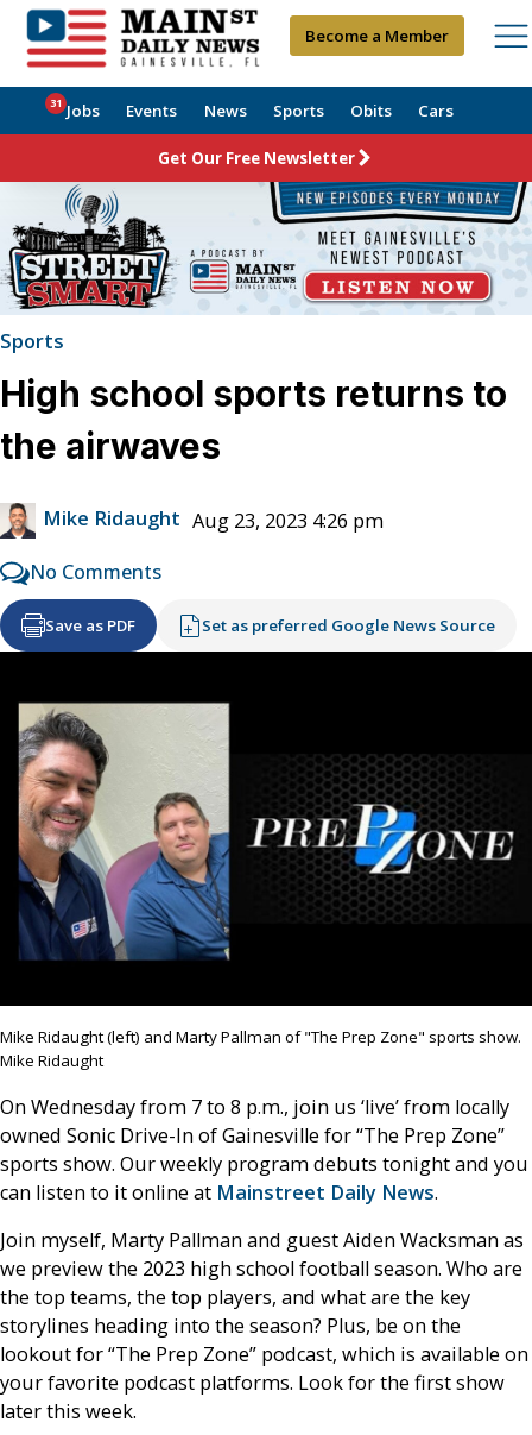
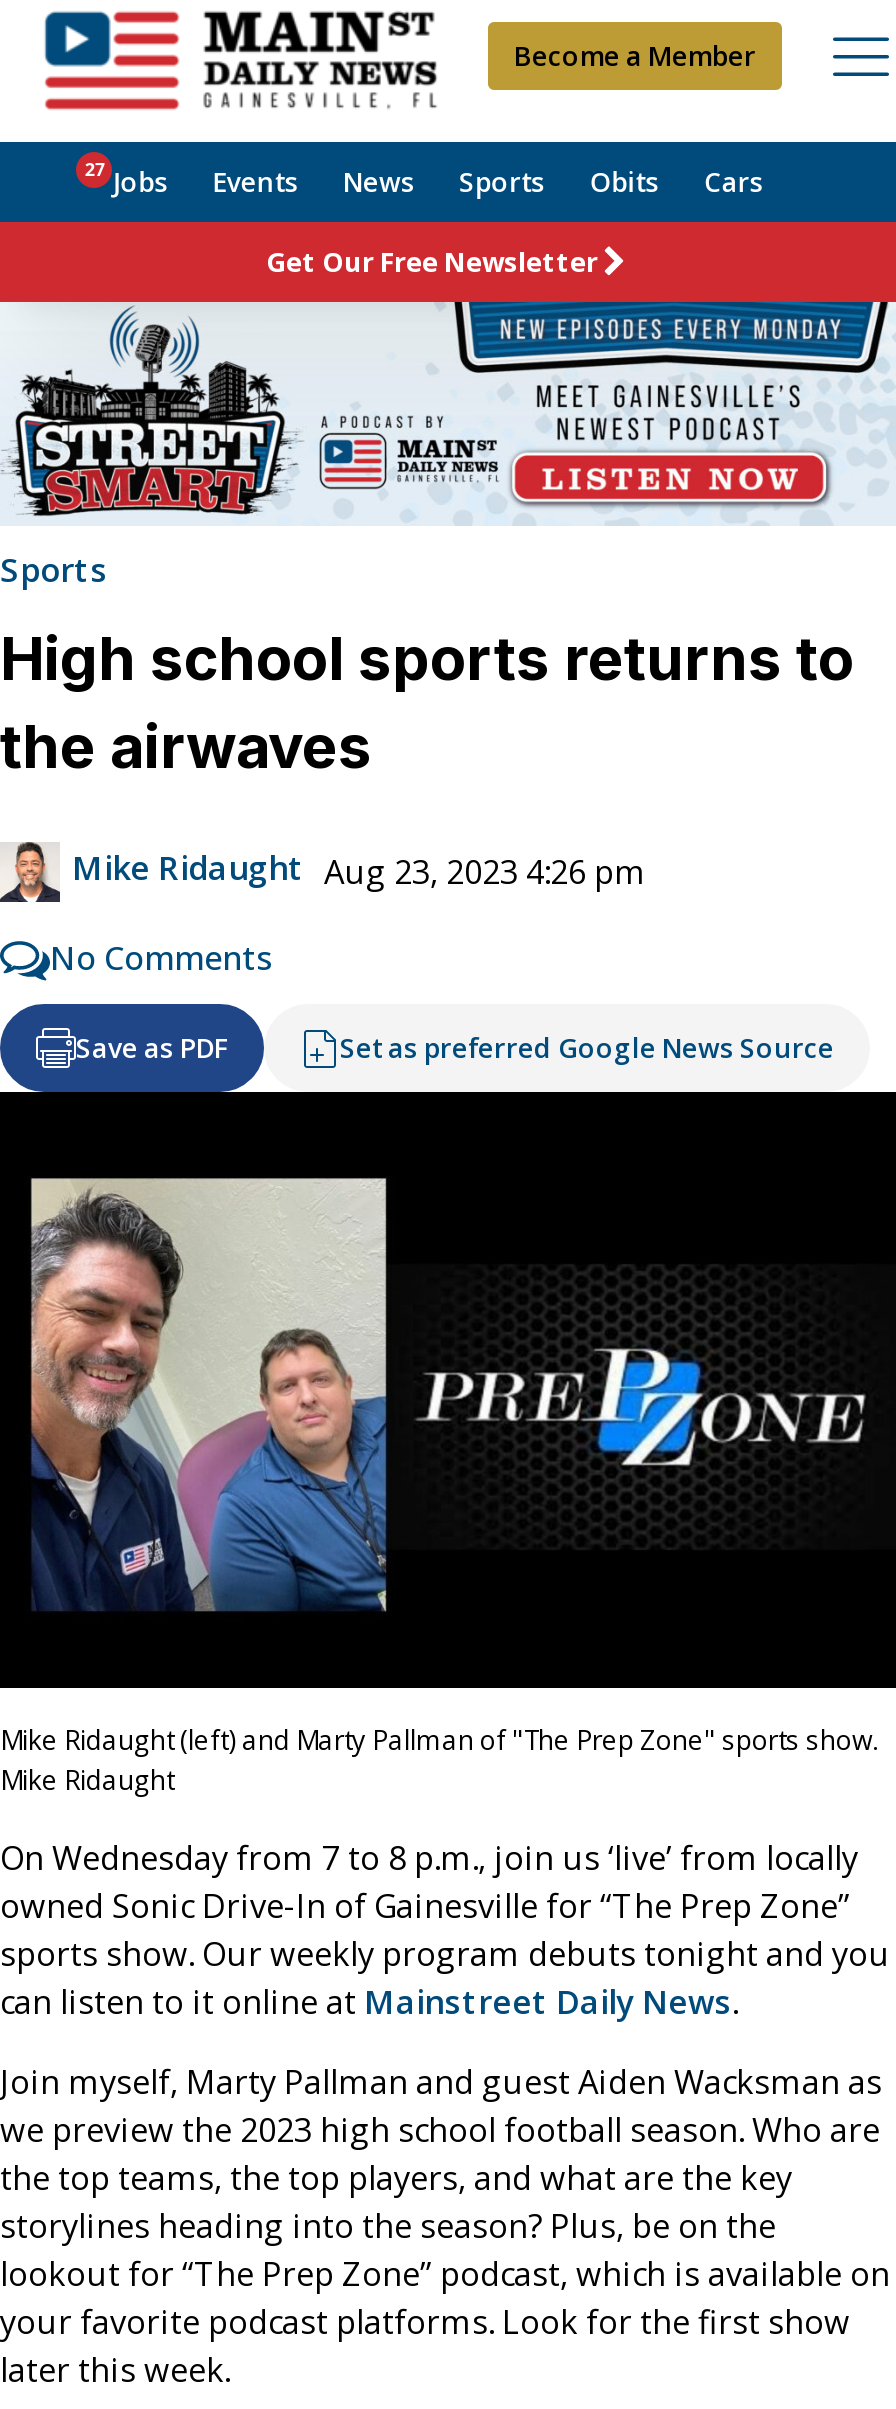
- 31 Jobs Events News Sports Obits Cars
+ 27 Jobs Events News Sports Obits Cars
